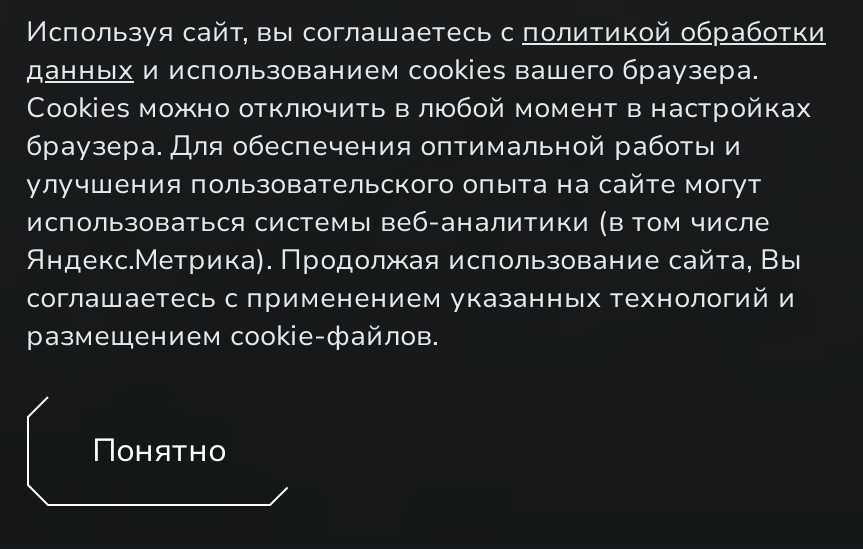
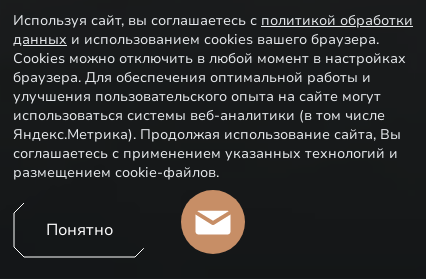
+ [image]
